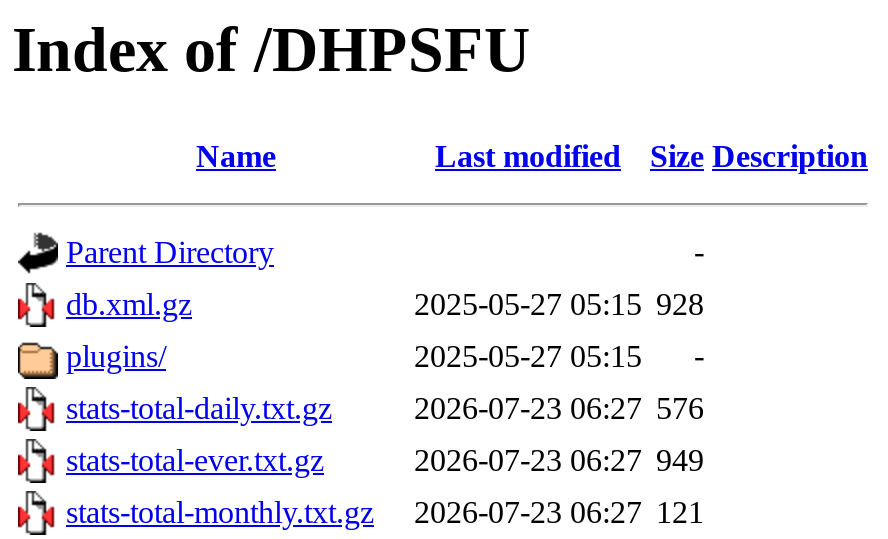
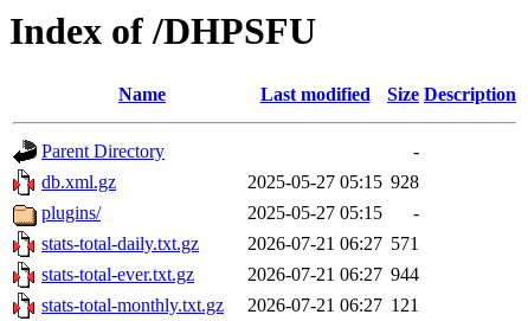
- 2026-07-23 06:27 576
+ 2026-07-21 06:27 571

- 2026-07-23 06:27 949
+ 2026-07-21 06:27 944

- stats-total-monthly.txt.gz 2026-07-23 06:27 121
+ stats-total-monthly.txt.gz 2026-07-21 06:27 121
